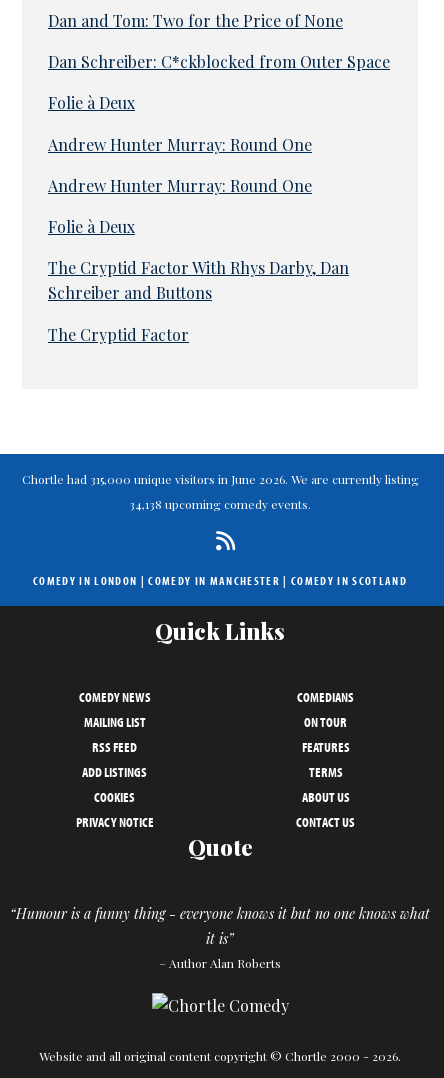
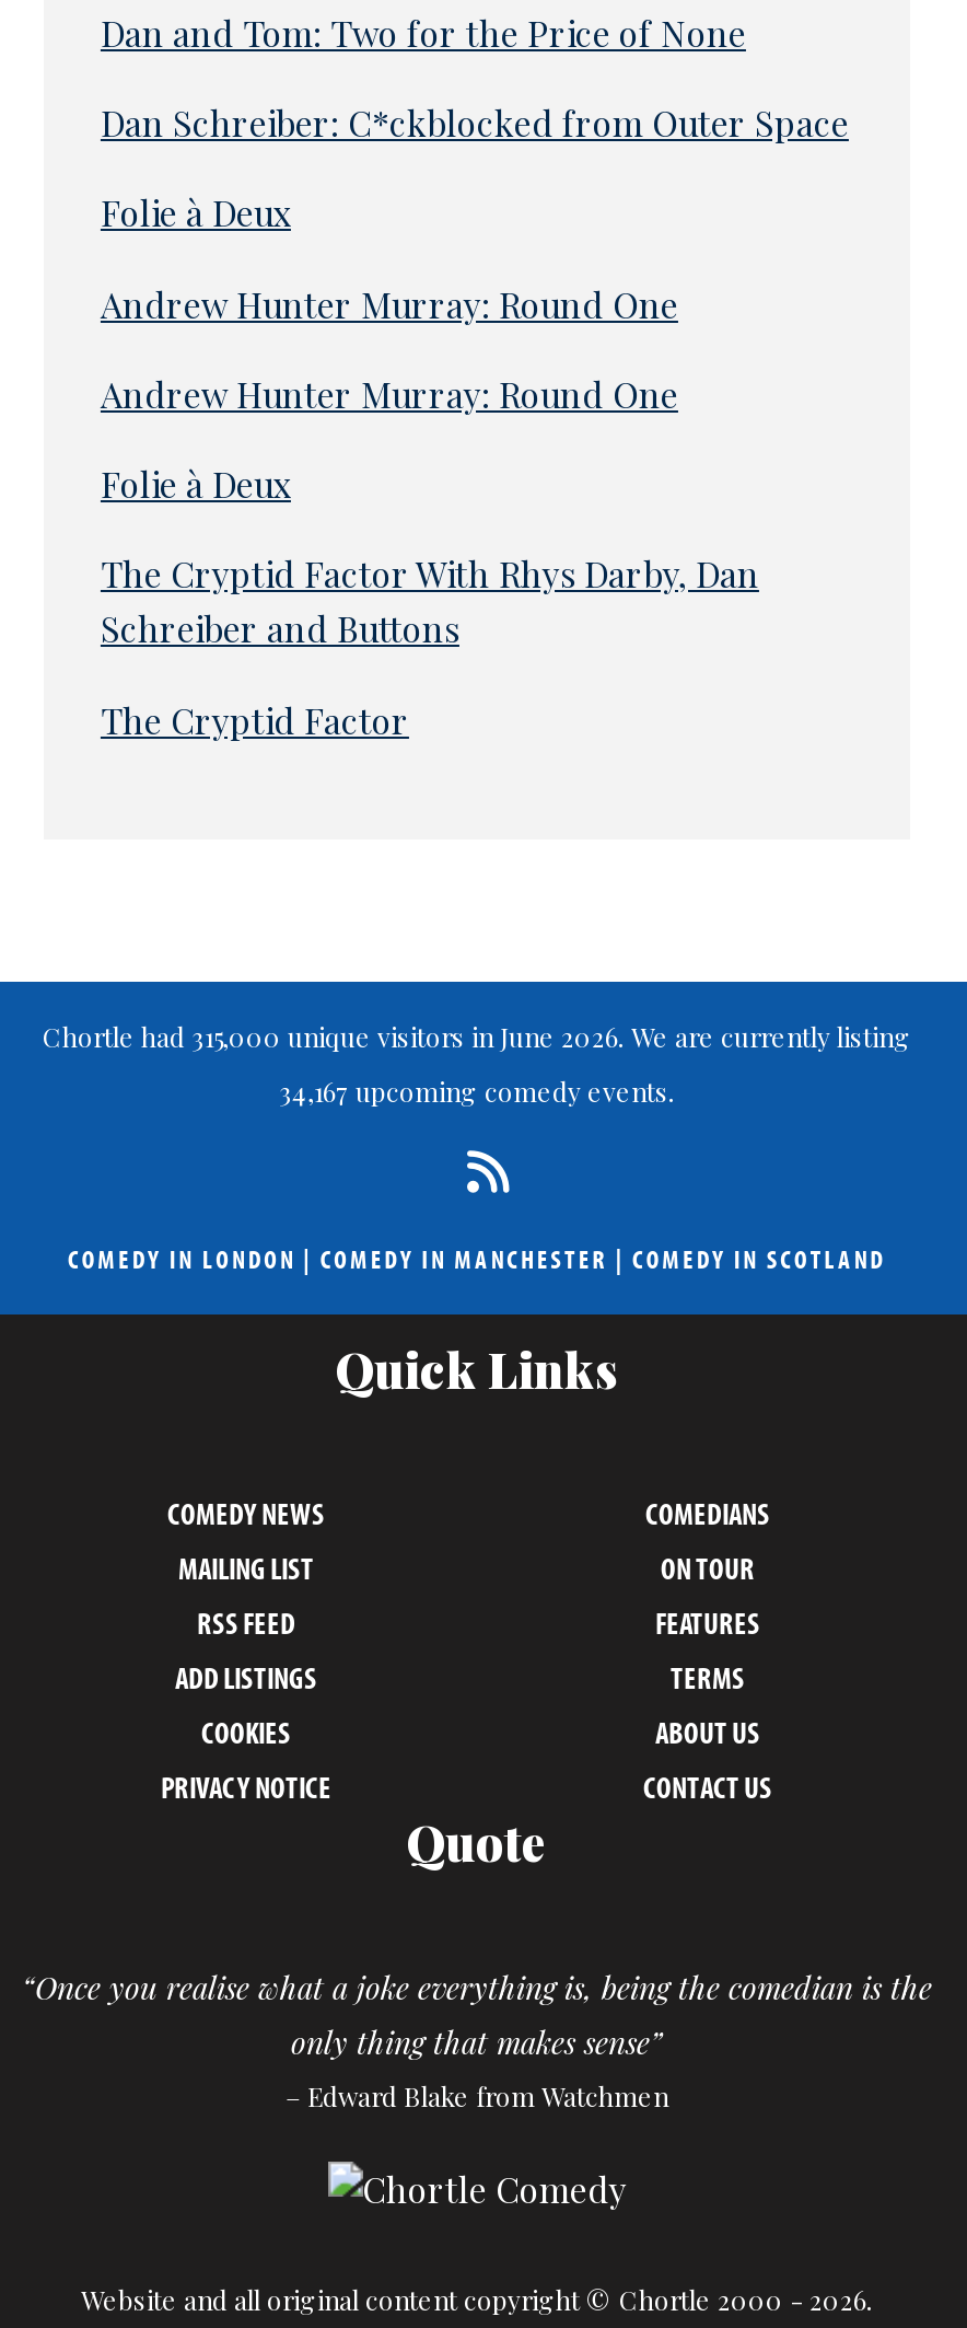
- 34,138 upcoming comedy events.
+ 34,167 upcoming comedy events.

- “Humour is a funny thing - everyone knows it but no one knows what
- it is”
- – Author Alan Roberts
+ “Once you realise what a joke everything is, being the comedian is the
+ only thing that makes sense”
+ – Edward Blake from Watchmen
